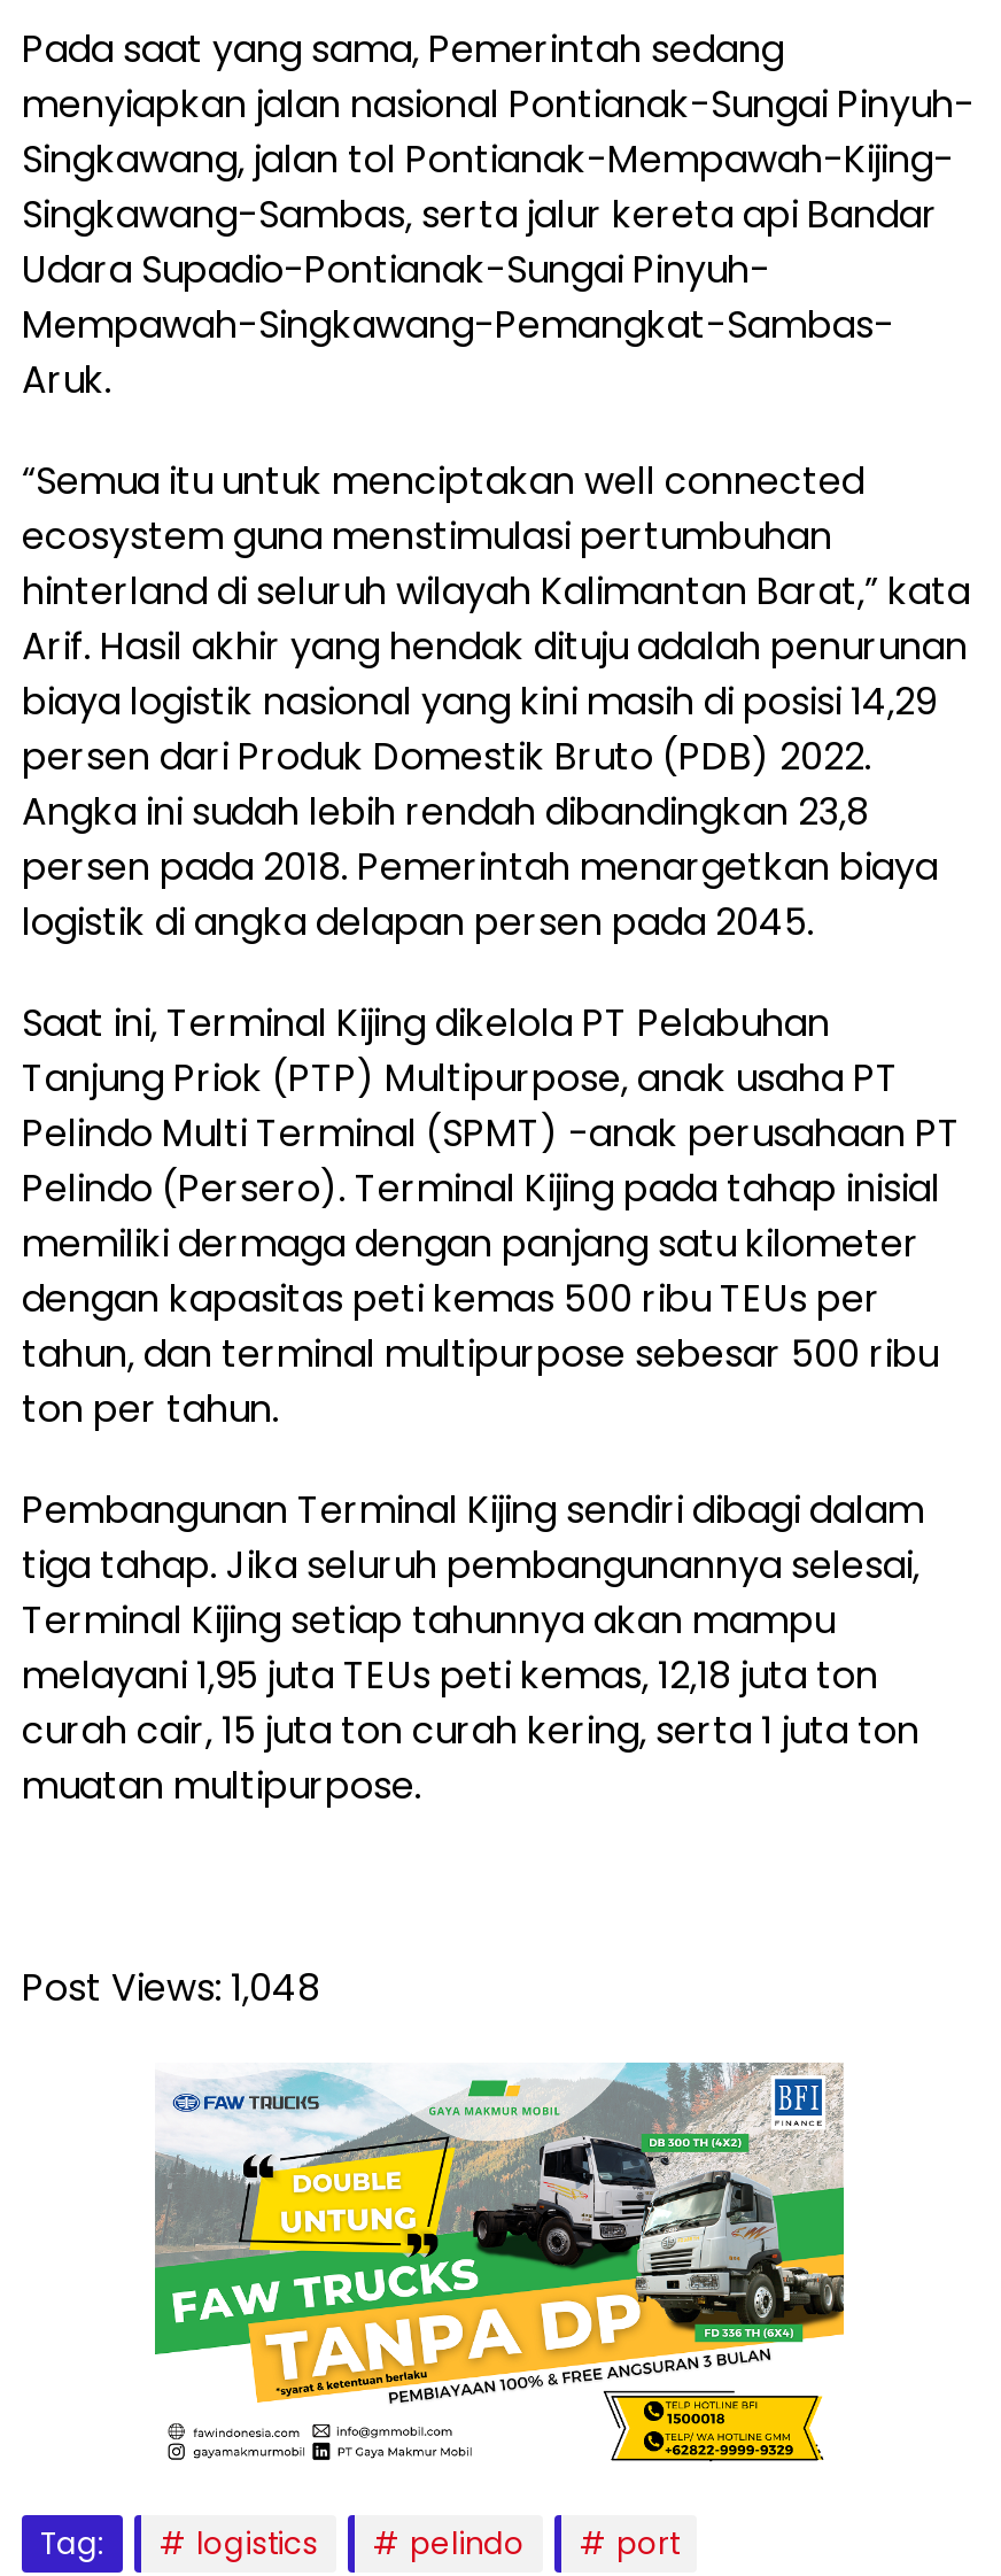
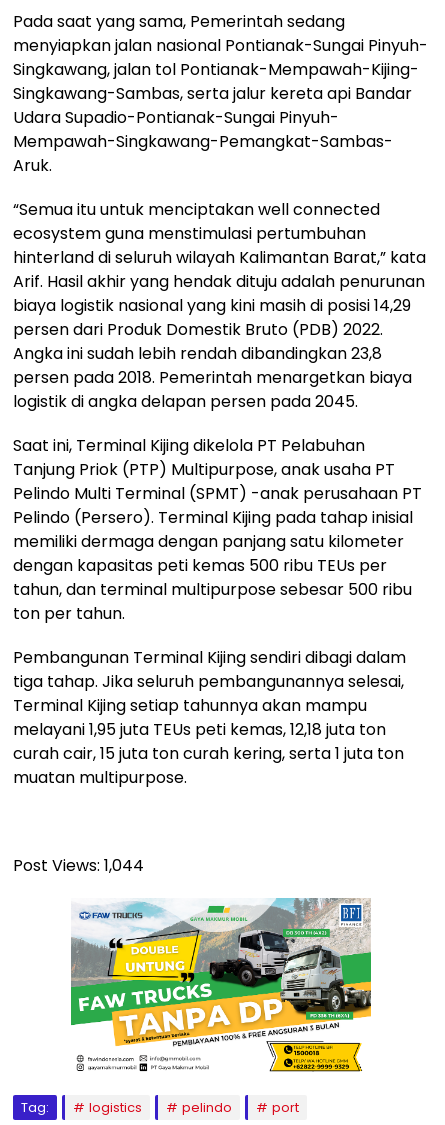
- Post Views: 1,048
+ Post Views: 1,044
